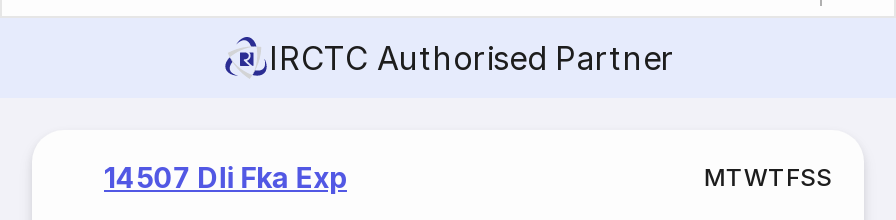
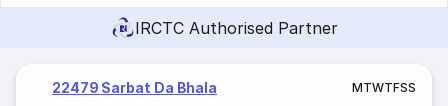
- 14507 Dli Fka Exp
+ 22479 Sarbat Da Bhala
